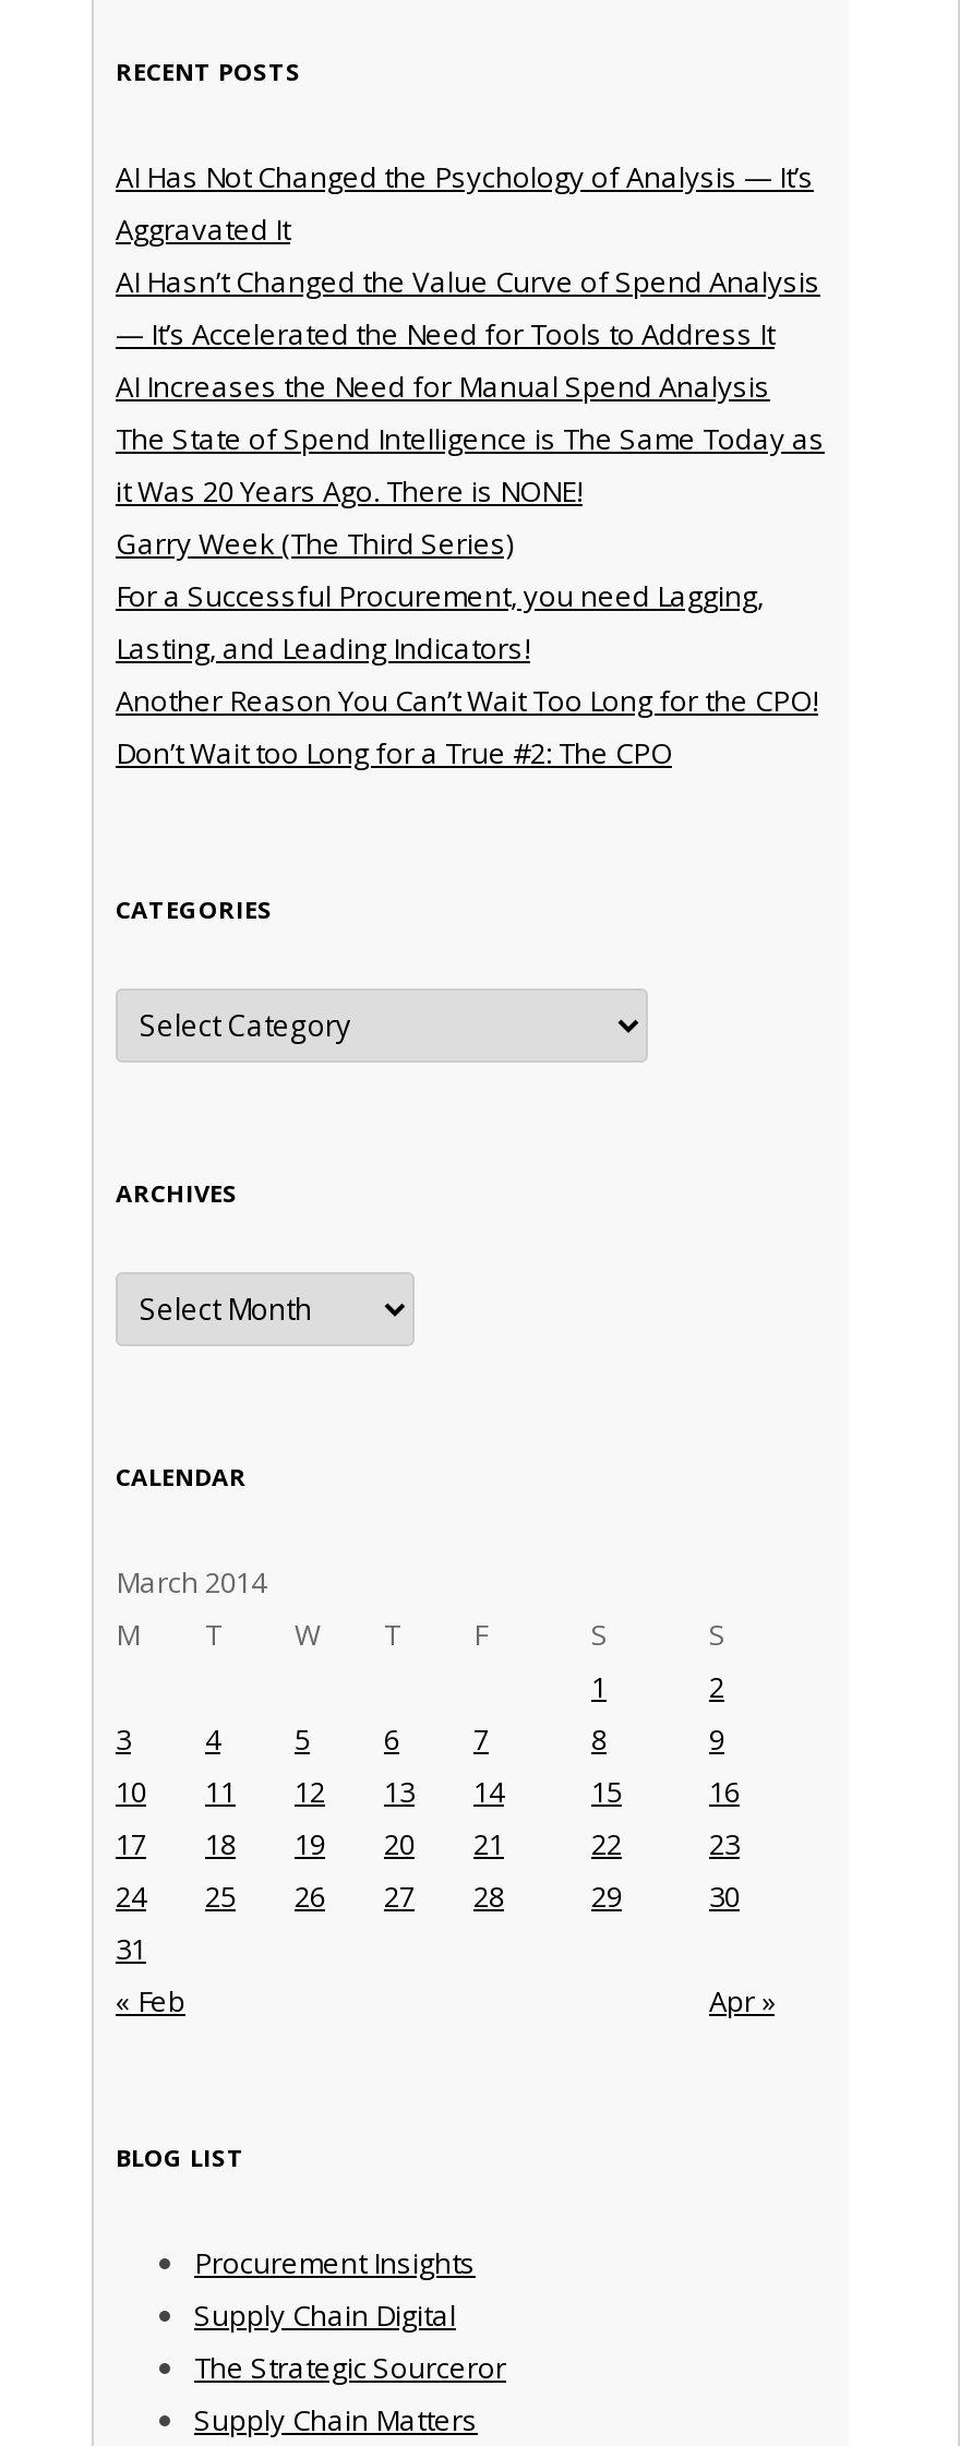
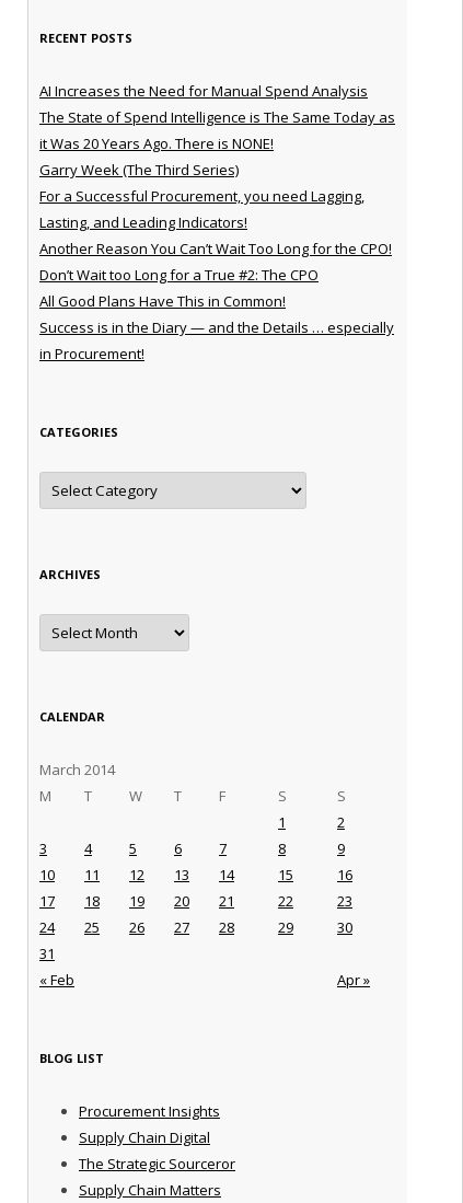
- AI Has Not Changed the Psychology of Analysis — It’s
- Aggravated It
- AI Hasn’t Changed the Value Curve of Spend Analysis
- — It’s Accelerated the Need for Tools to Address It

moved up: AI Increases the Need for Manual Spend Analysis | The State of Spend Intelligence is The Same Today as | it Was 20 Years Ago. There is NONE! | Garry Week (The Third Series) | For a Successful Procurement, you need Lagging, | Lasting, and Leading Indicators! | Another Reason You Can’t Wait Too Long for the CPO! | Don’t Wait too Long for a True #2: The CPO

+ All Good Plans Have This in Common!
+ Success is in the Diary — and the Details … especially
+ in Procurement!
